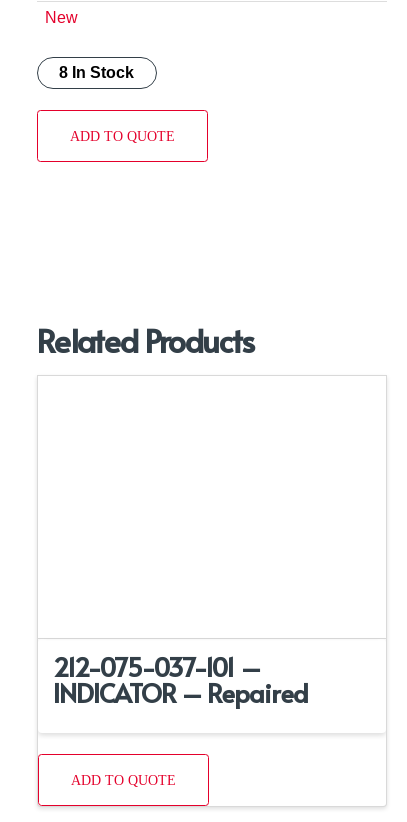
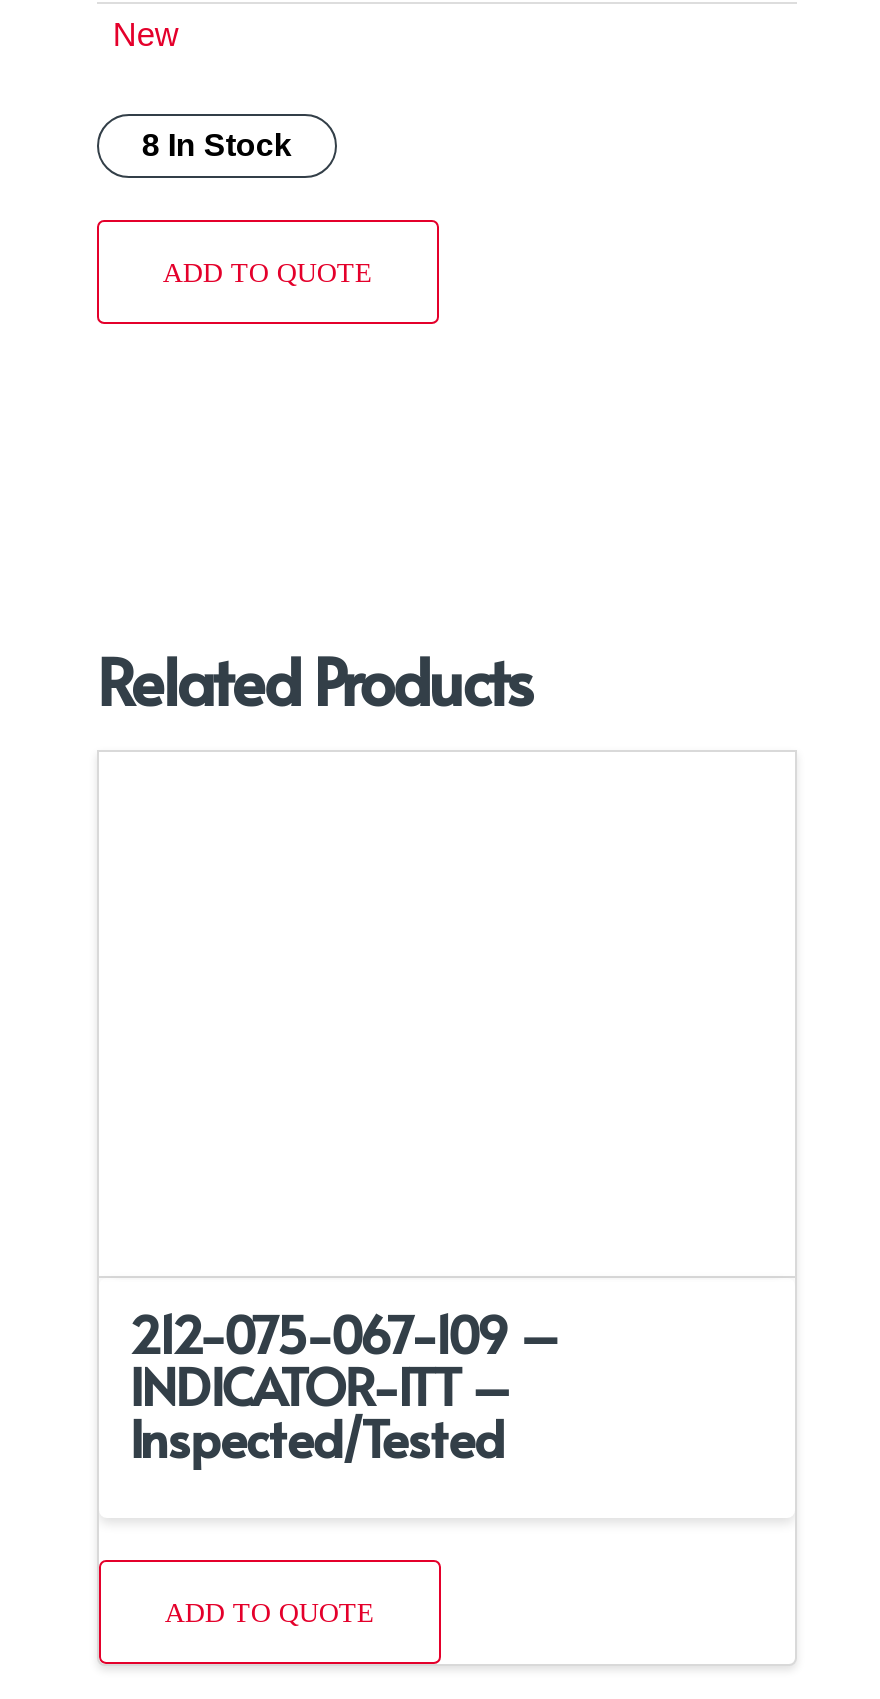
- 212-075-037-101 –
- INDICATOR – Repaired
+ 212-075-067-109 –
+ INDICATOR-ITT –
+ Inspected/Tested
